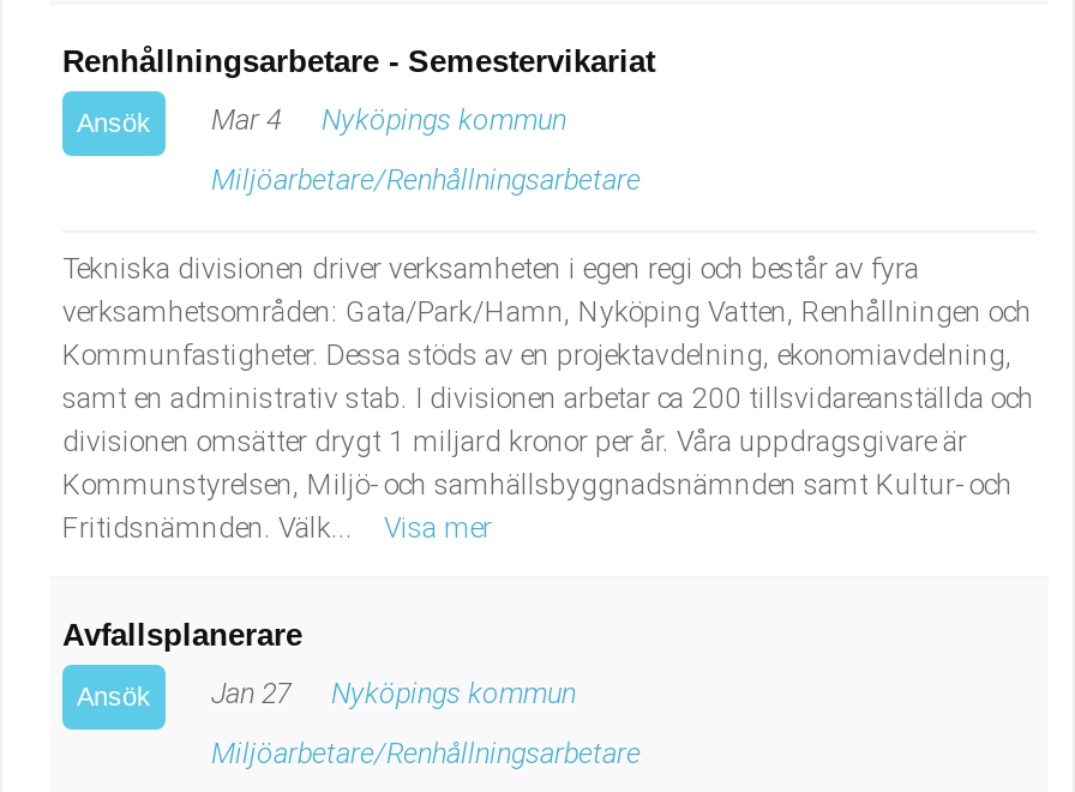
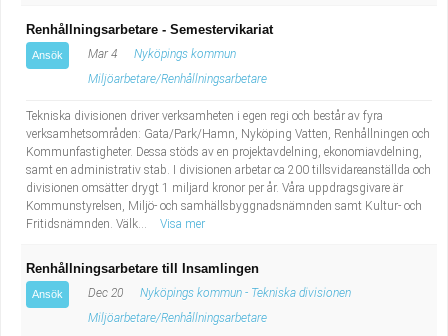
- Avfallsplanerare
+ Renhållningsarbetare till Insamlingen

- Jan 27
- Nyköpings kommun
+ Dec 20
+ Nyköpings kommun - Tekniska divisionen
